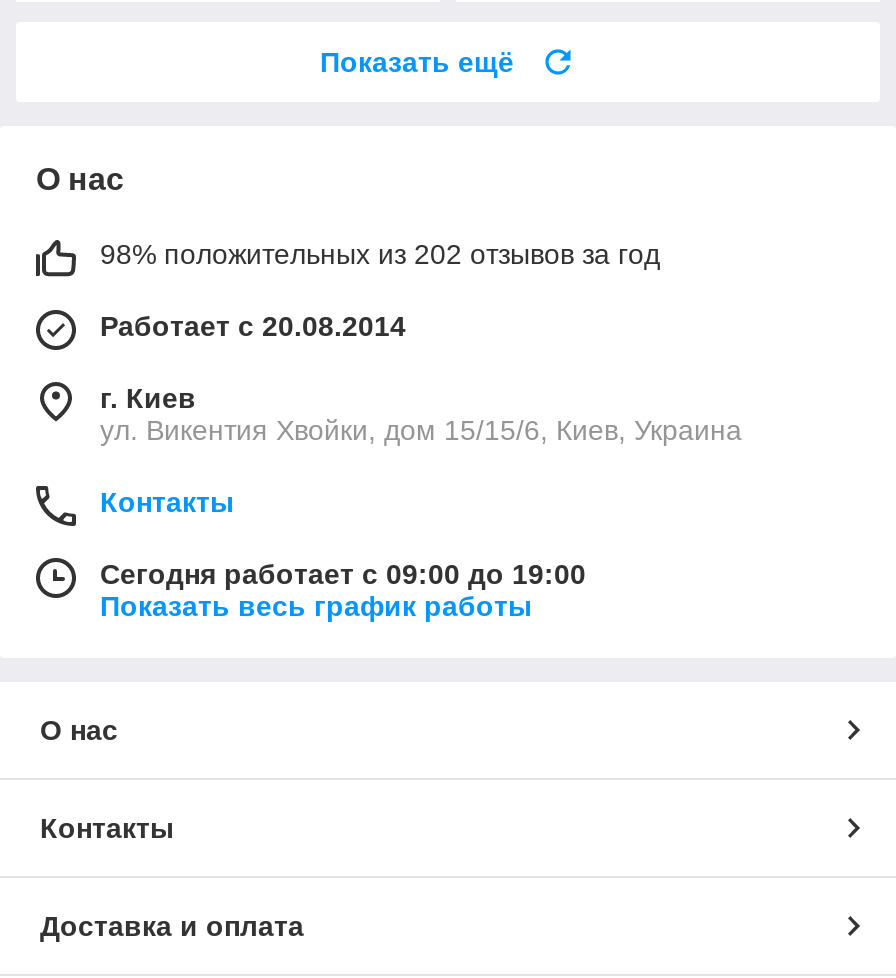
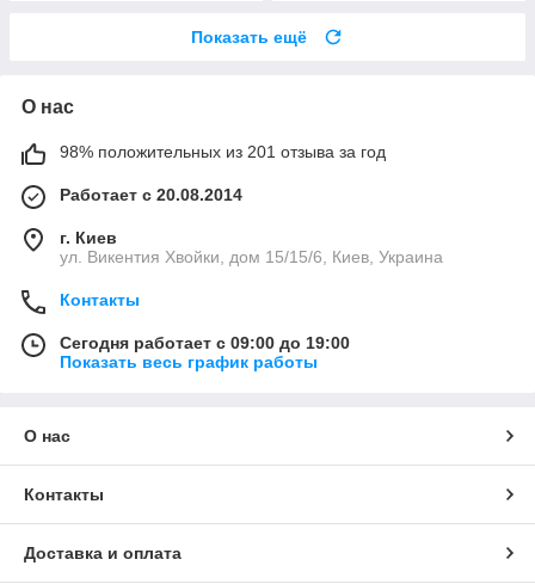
- 98% положительных из 202 отзывов за год
+ 98% положительных из 201 отзыва за год
